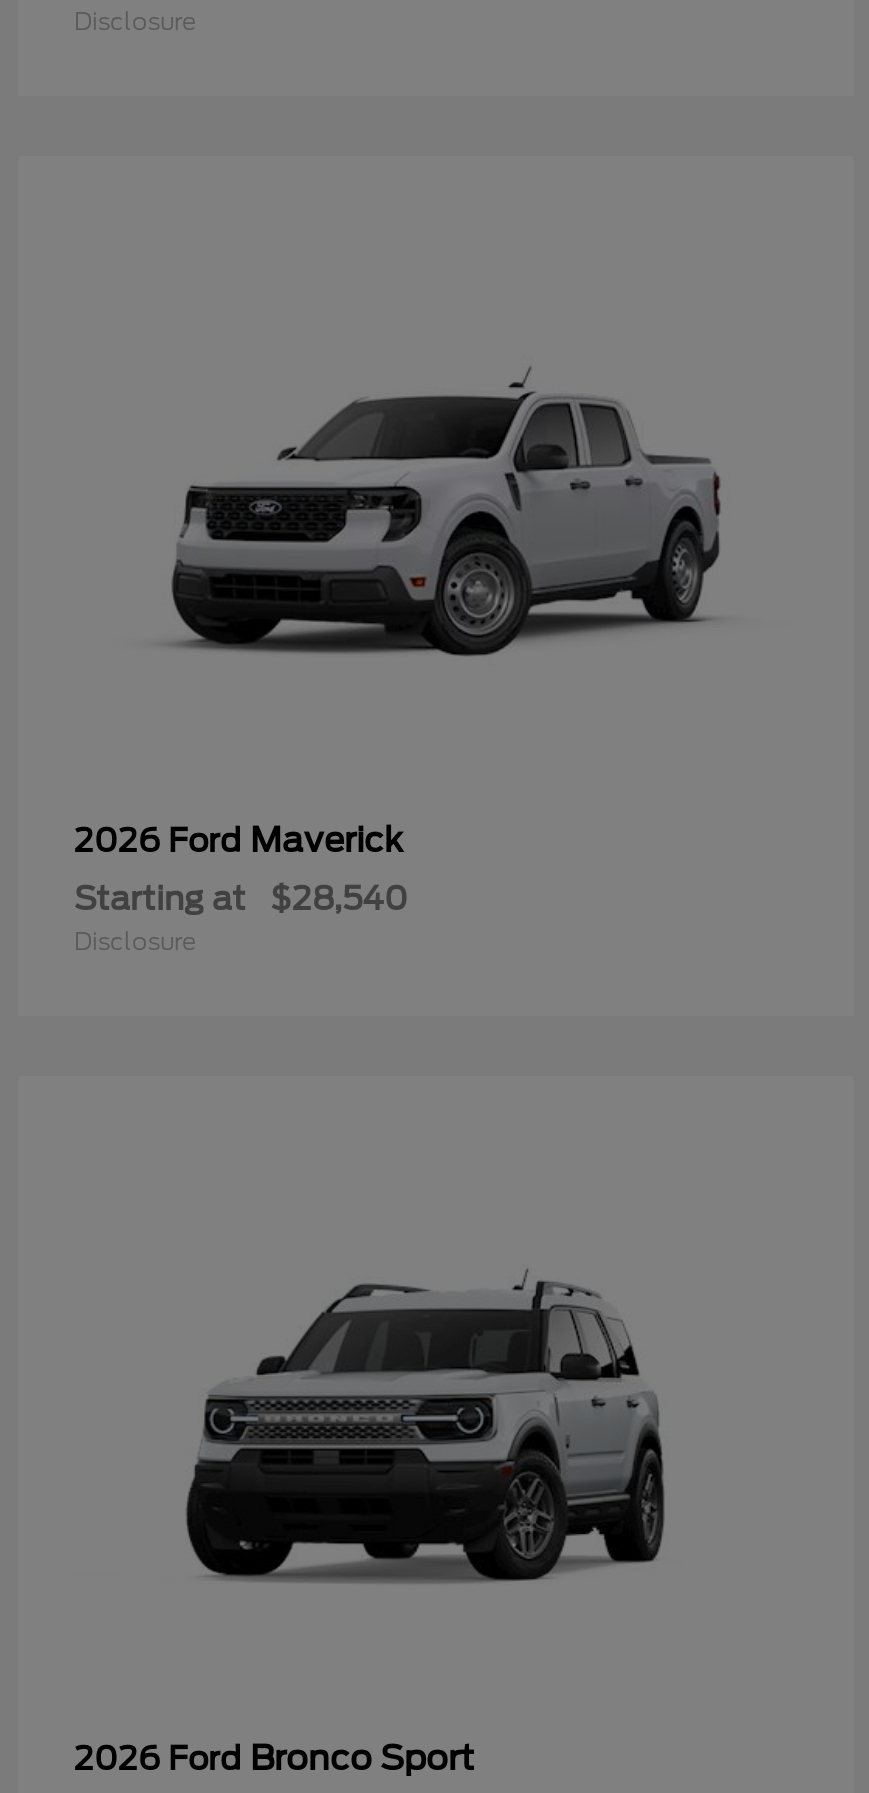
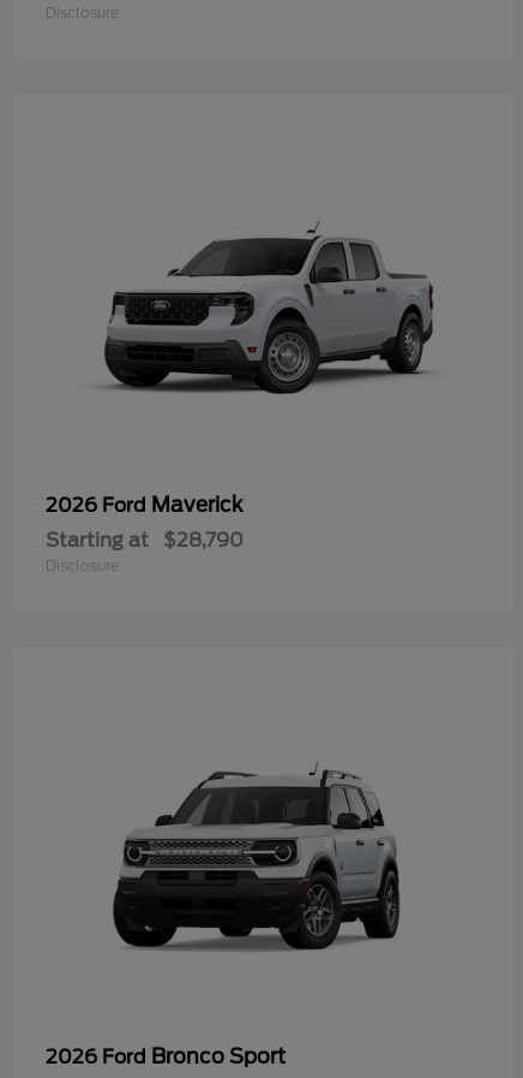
- Starting at $28,540
+ Starting at $28,790
